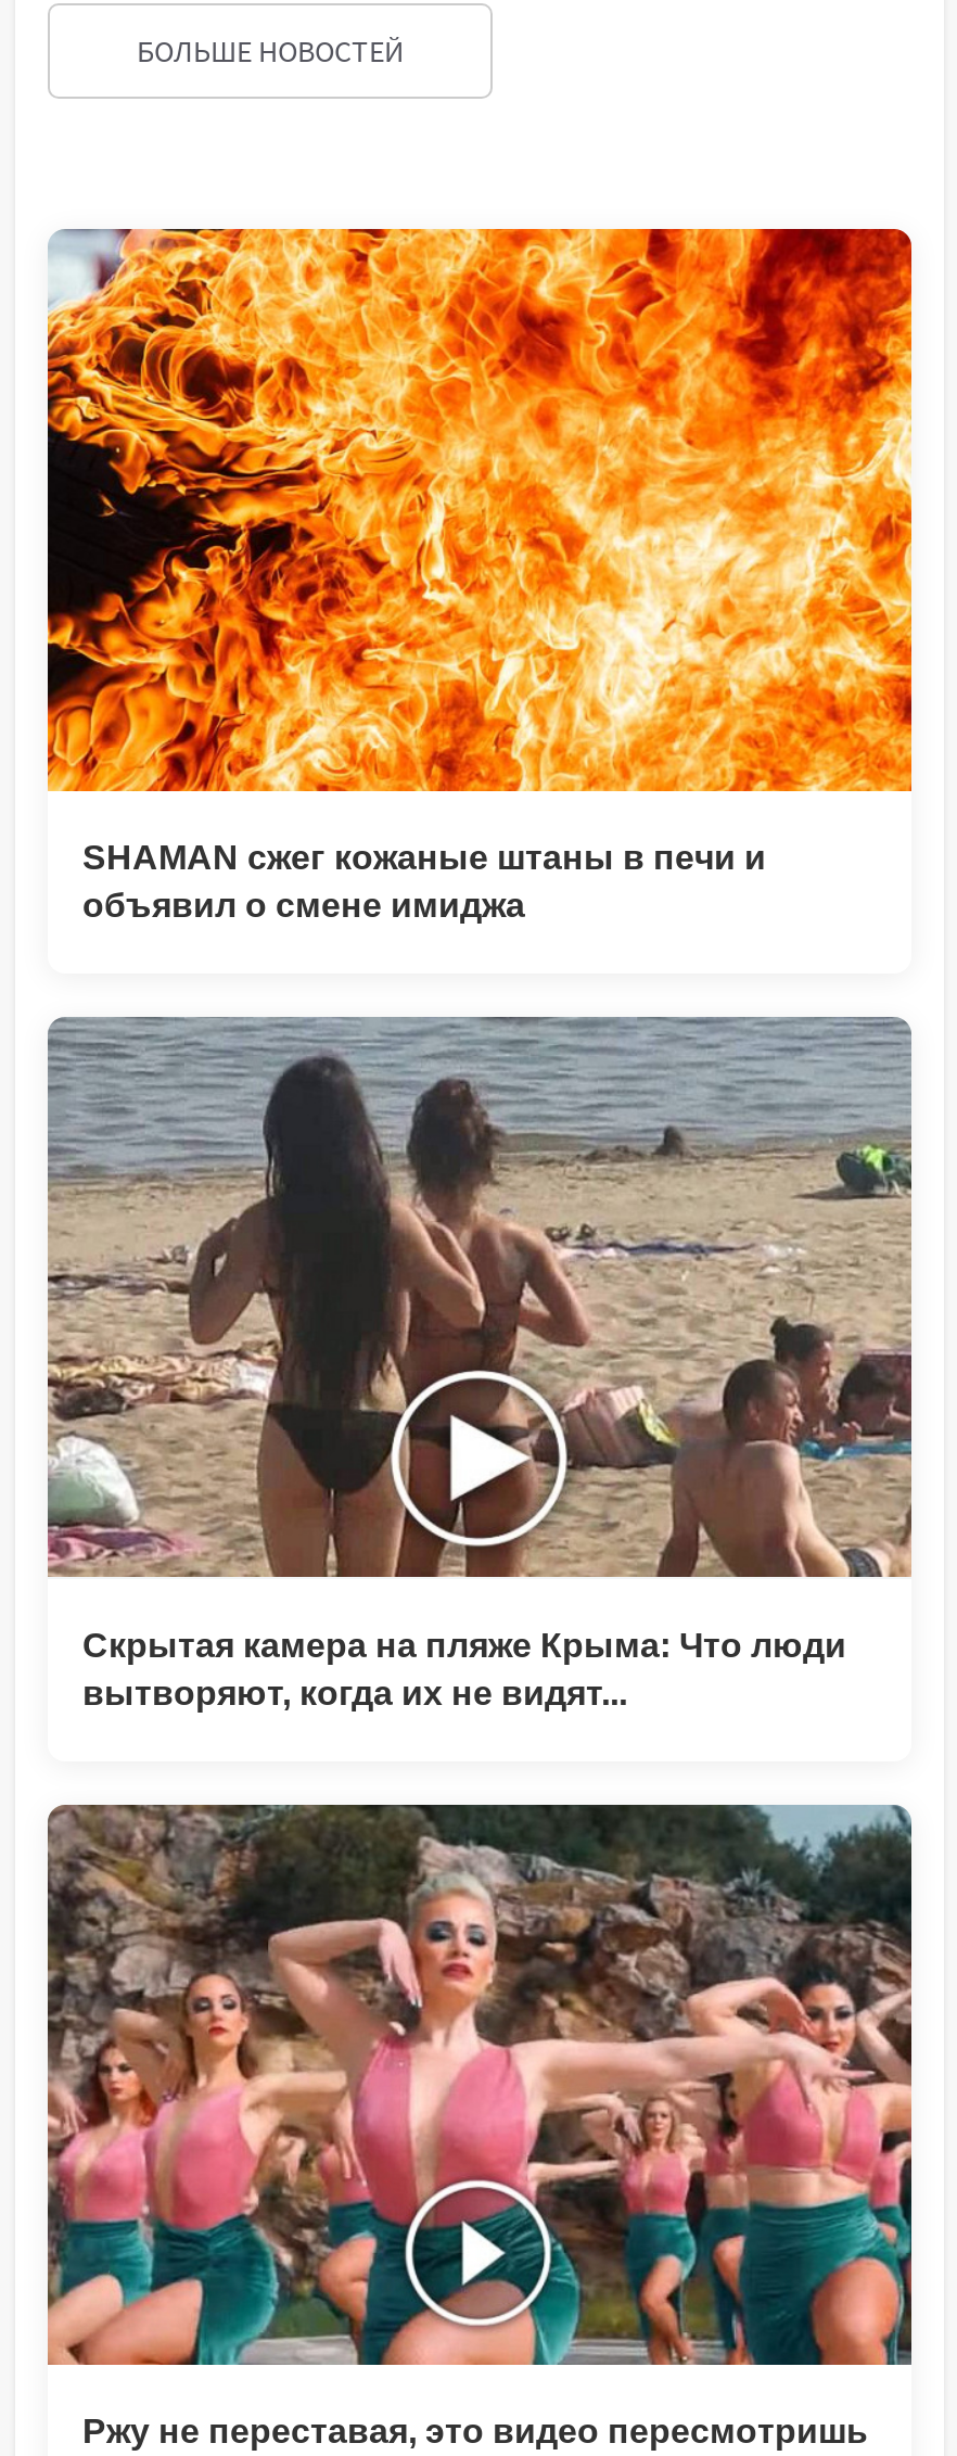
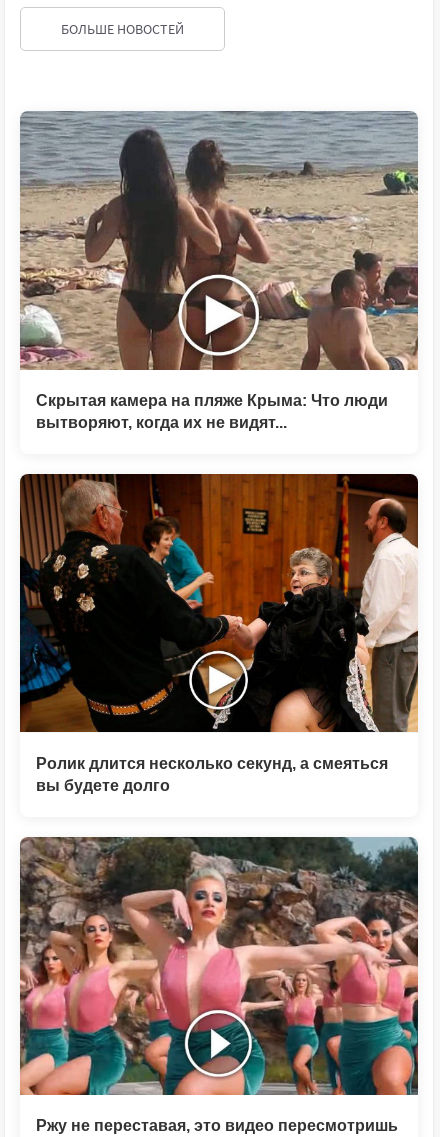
- [image]
- SHAMAN сжег кожаные штаны в печи и
- объявил о смене имиджа

moved up: [image] | Скрытая камера на пляже Крыма: Что люди | вытворяют, когда их не видят...

+ [image]
+ Ролик длится несколько секунд, а смеяться
+ вы будете долго
